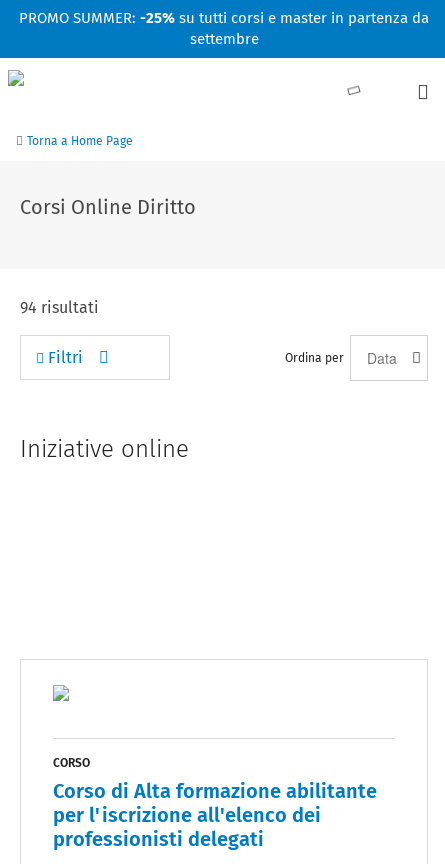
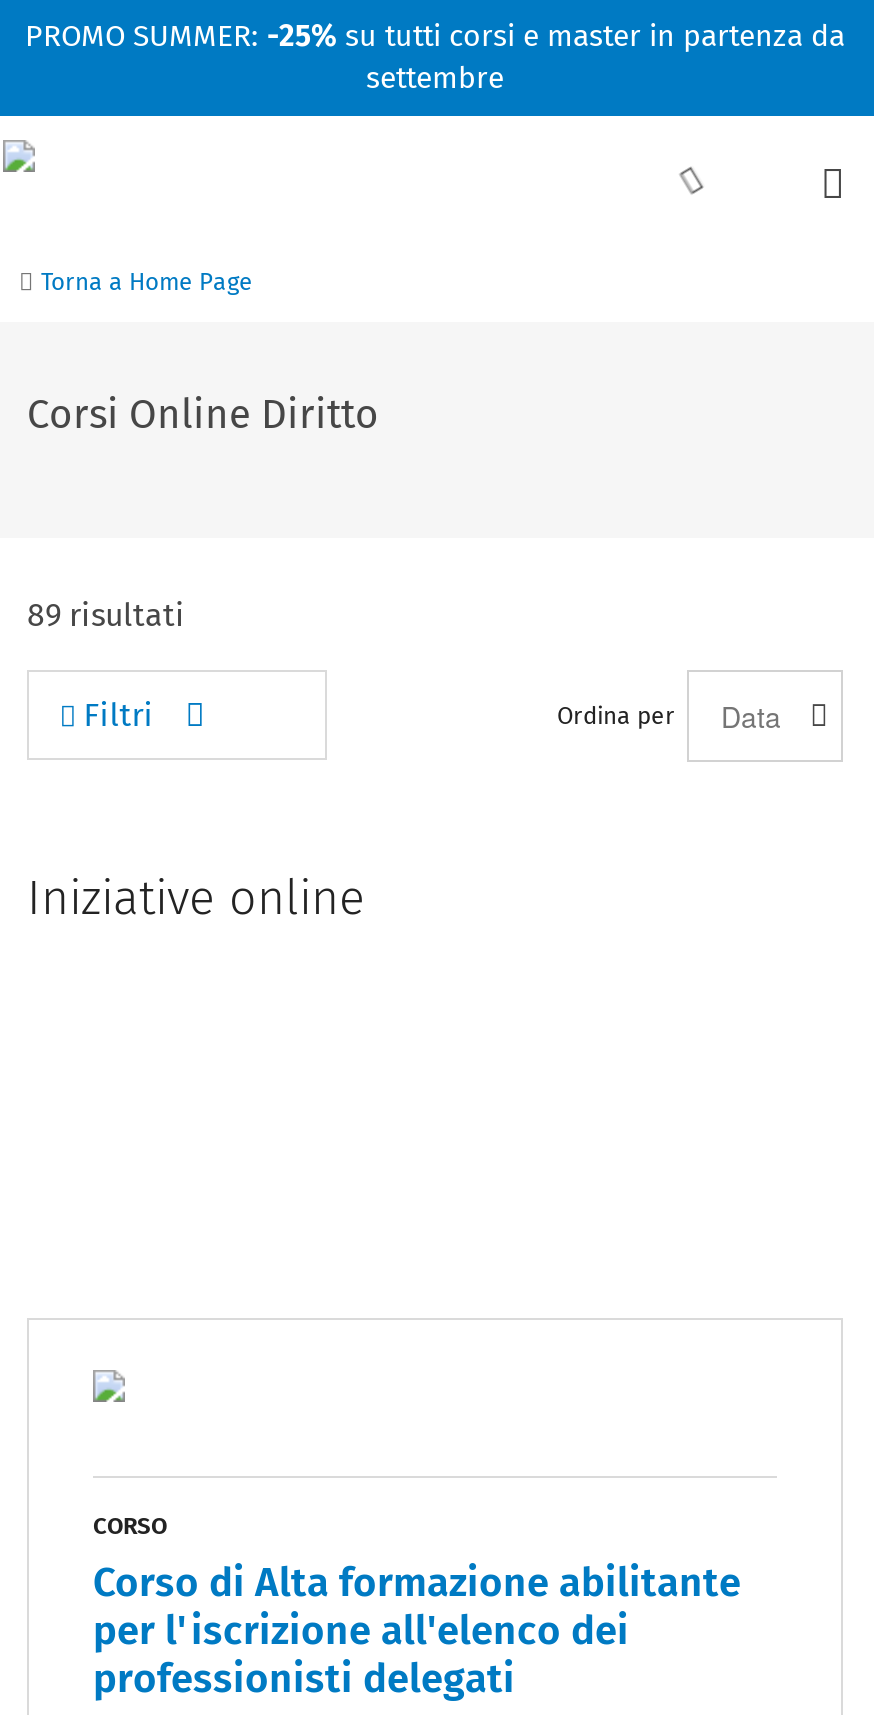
- 94 risultati
+ 89 risultati
